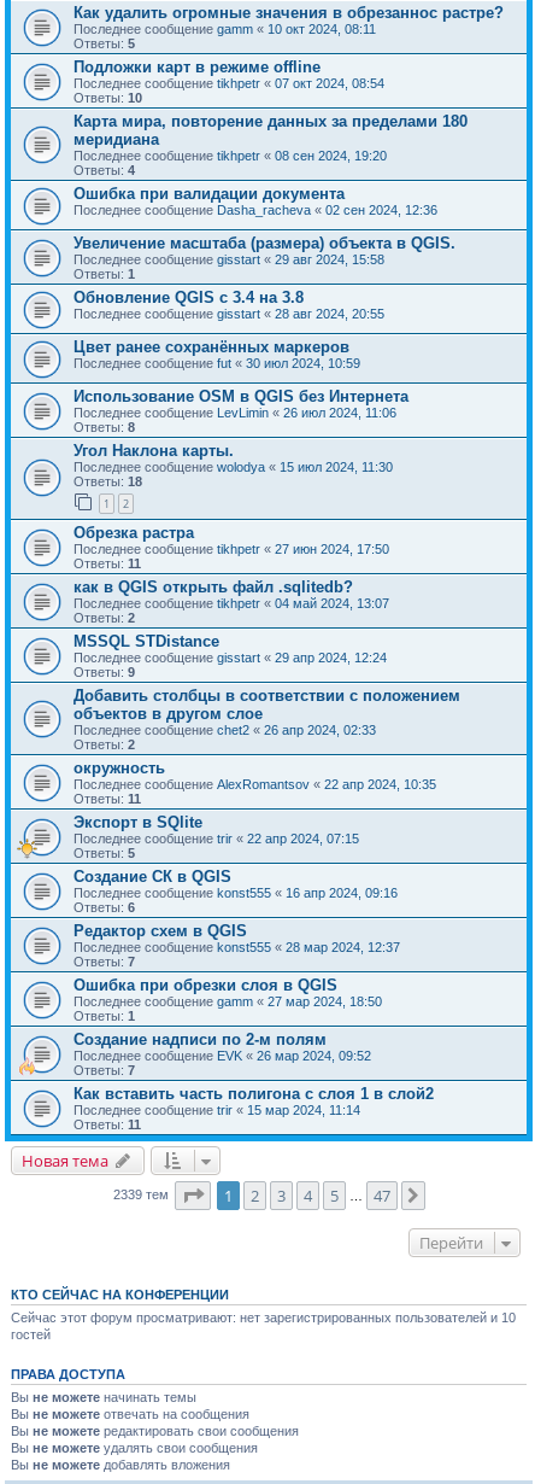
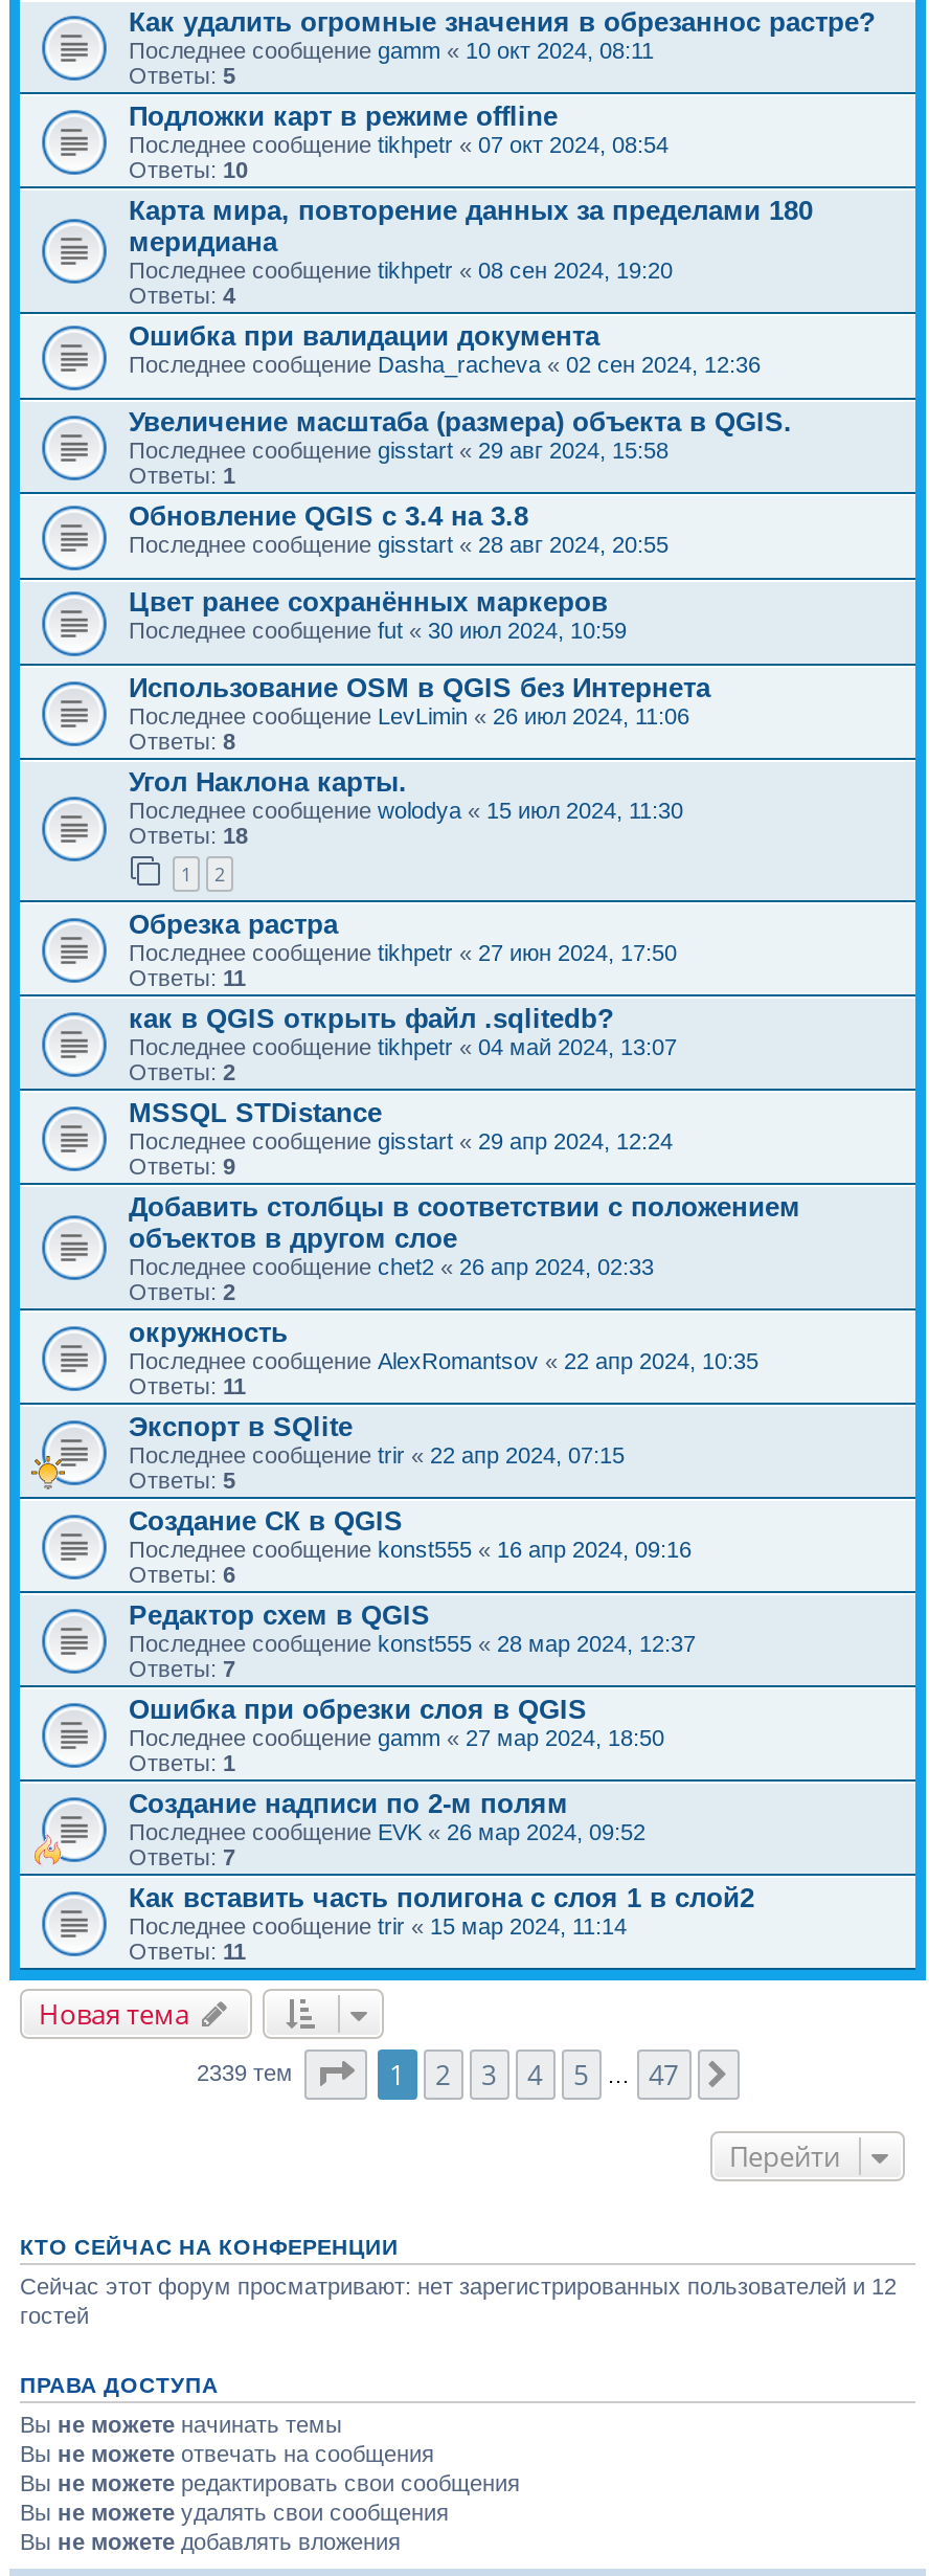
- Сейчас этот форум просматривают: нет зарегистрированных пользователей и 10
+ Сейчас этот форум просматривают: нет зарегистрированных пользователей и 12
